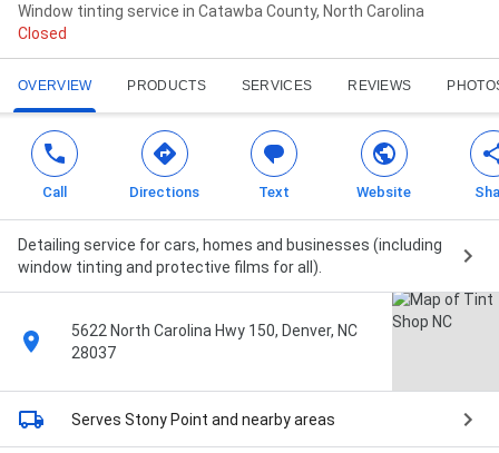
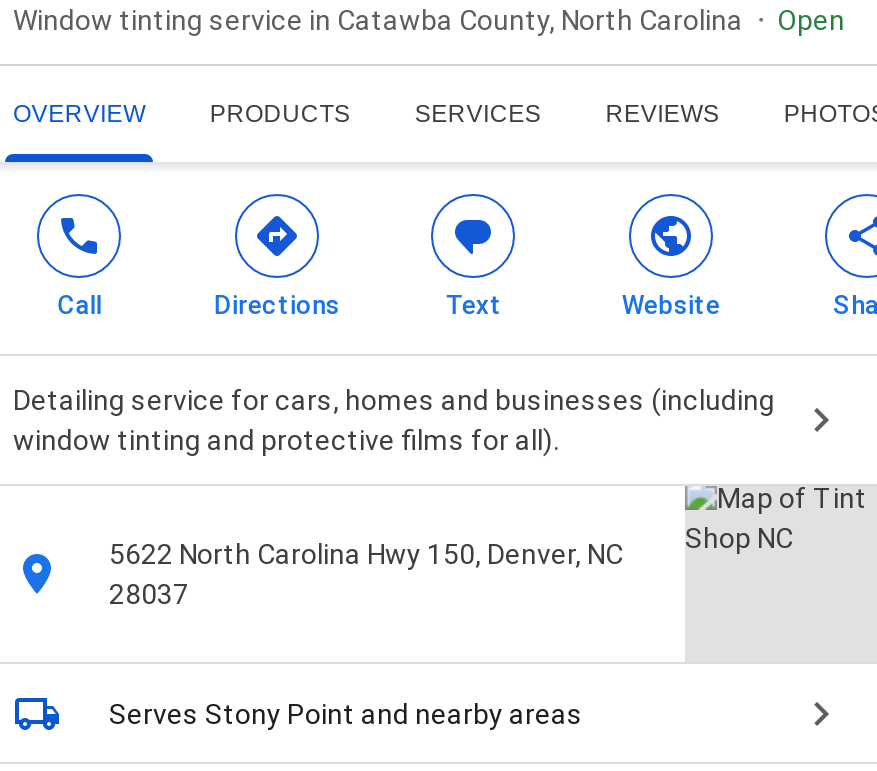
- Closed
+ Open
